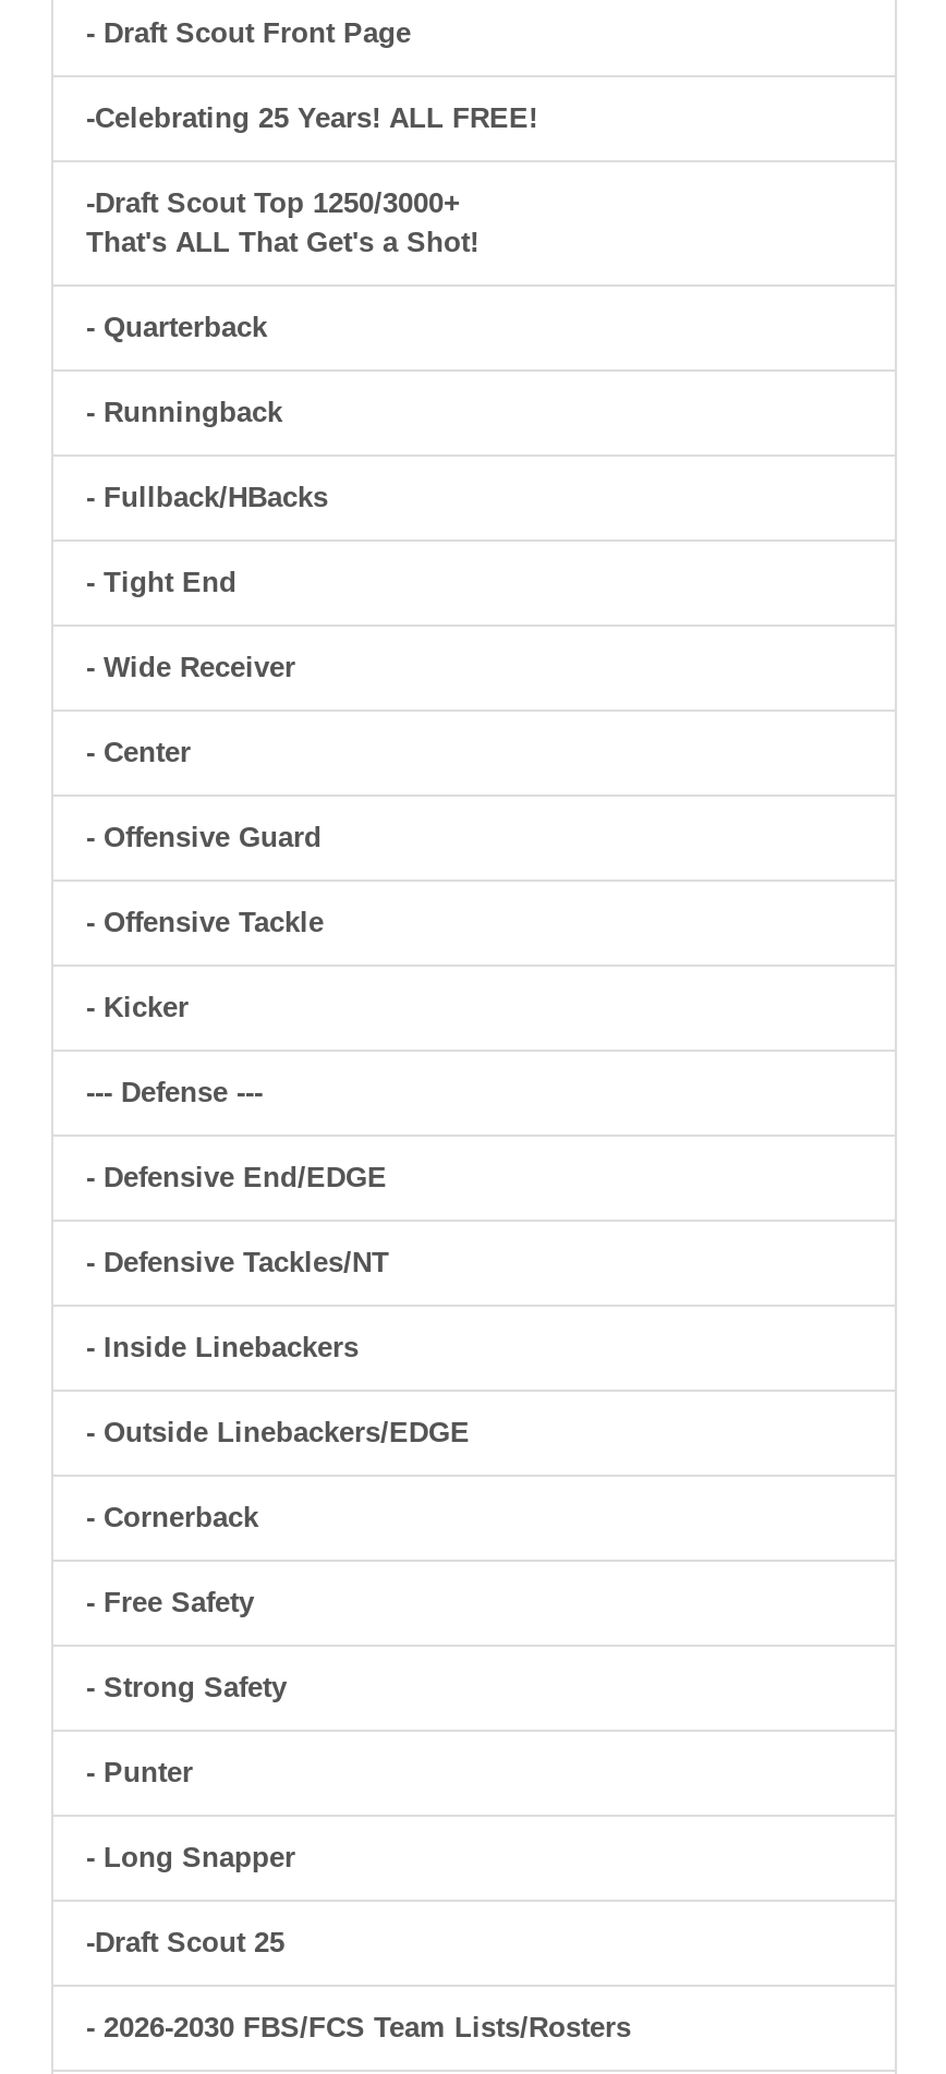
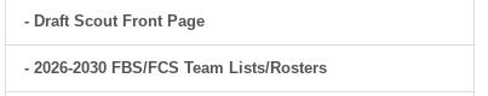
- -Celebrating 25 Years! ALL FREE!
- -Draft Scout Top 1250/3000+
- That's ALL That Get's a Shot!
- - Quarterback
- - Runningback
- - Fullback/HBacks
- - Tight End
- - Wide Receiver
- - Center
- - Offensive Guard
- - Offensive Tackle
- - Kicker
- --- Defense ---
- - Defensive End/EDGE
- - Defensive Tackles/NT
- - Inside Linebackers
- - Outside Linebackers/EDGE
- - Cornerback
- - Free Safety
- - Strong Safety
- - Punter
- - Long Snapper
- -Draft Scout 25
